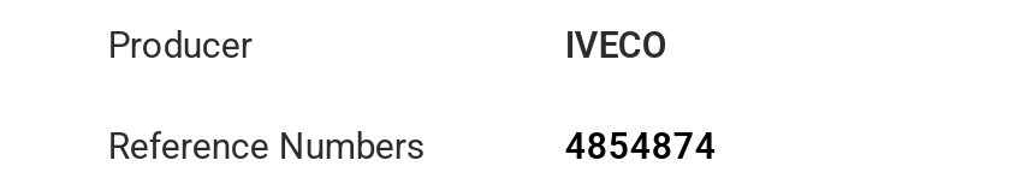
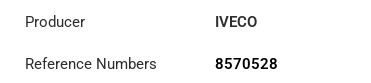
- 4854874
+ 8570528
